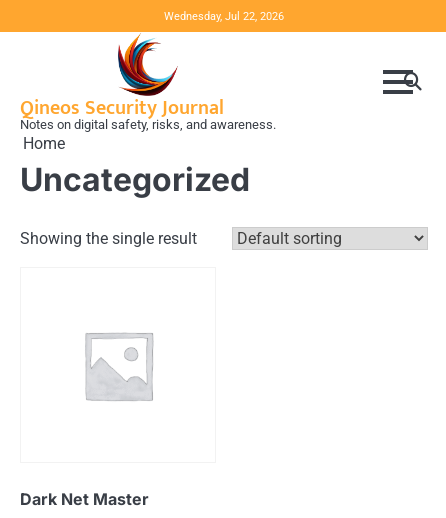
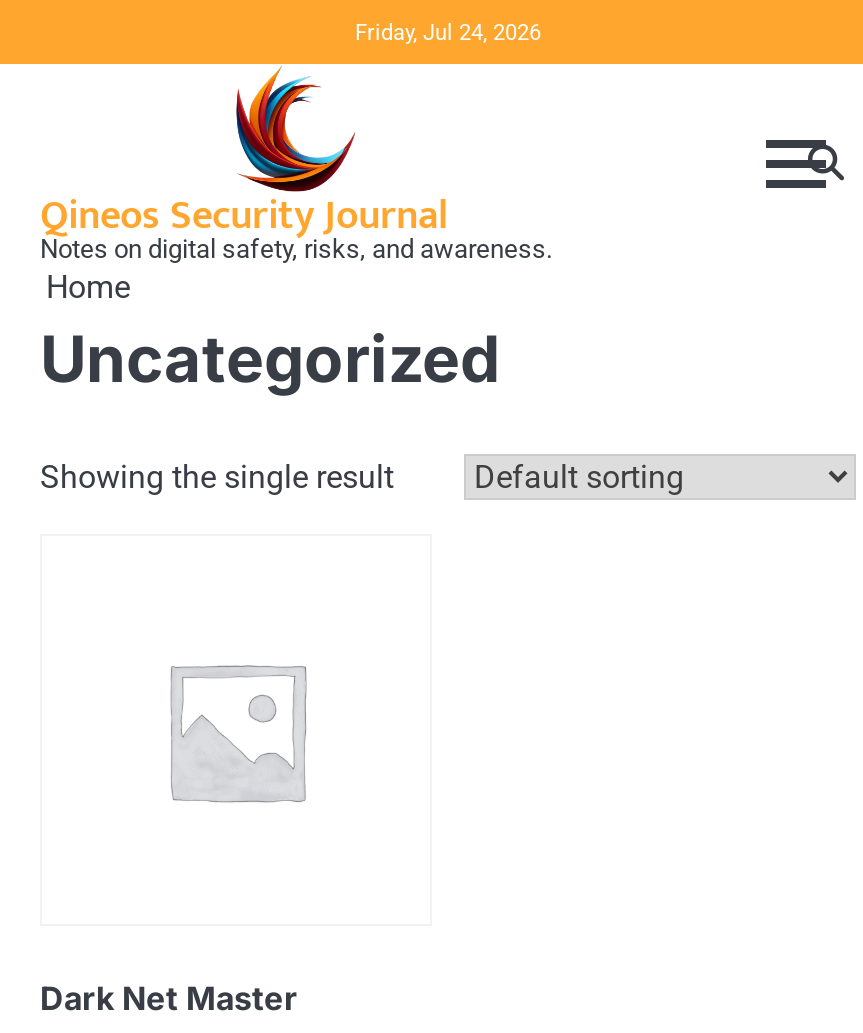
- Wednesday, Jul 22, 2026
+ Friday, Jul 24, 2026
